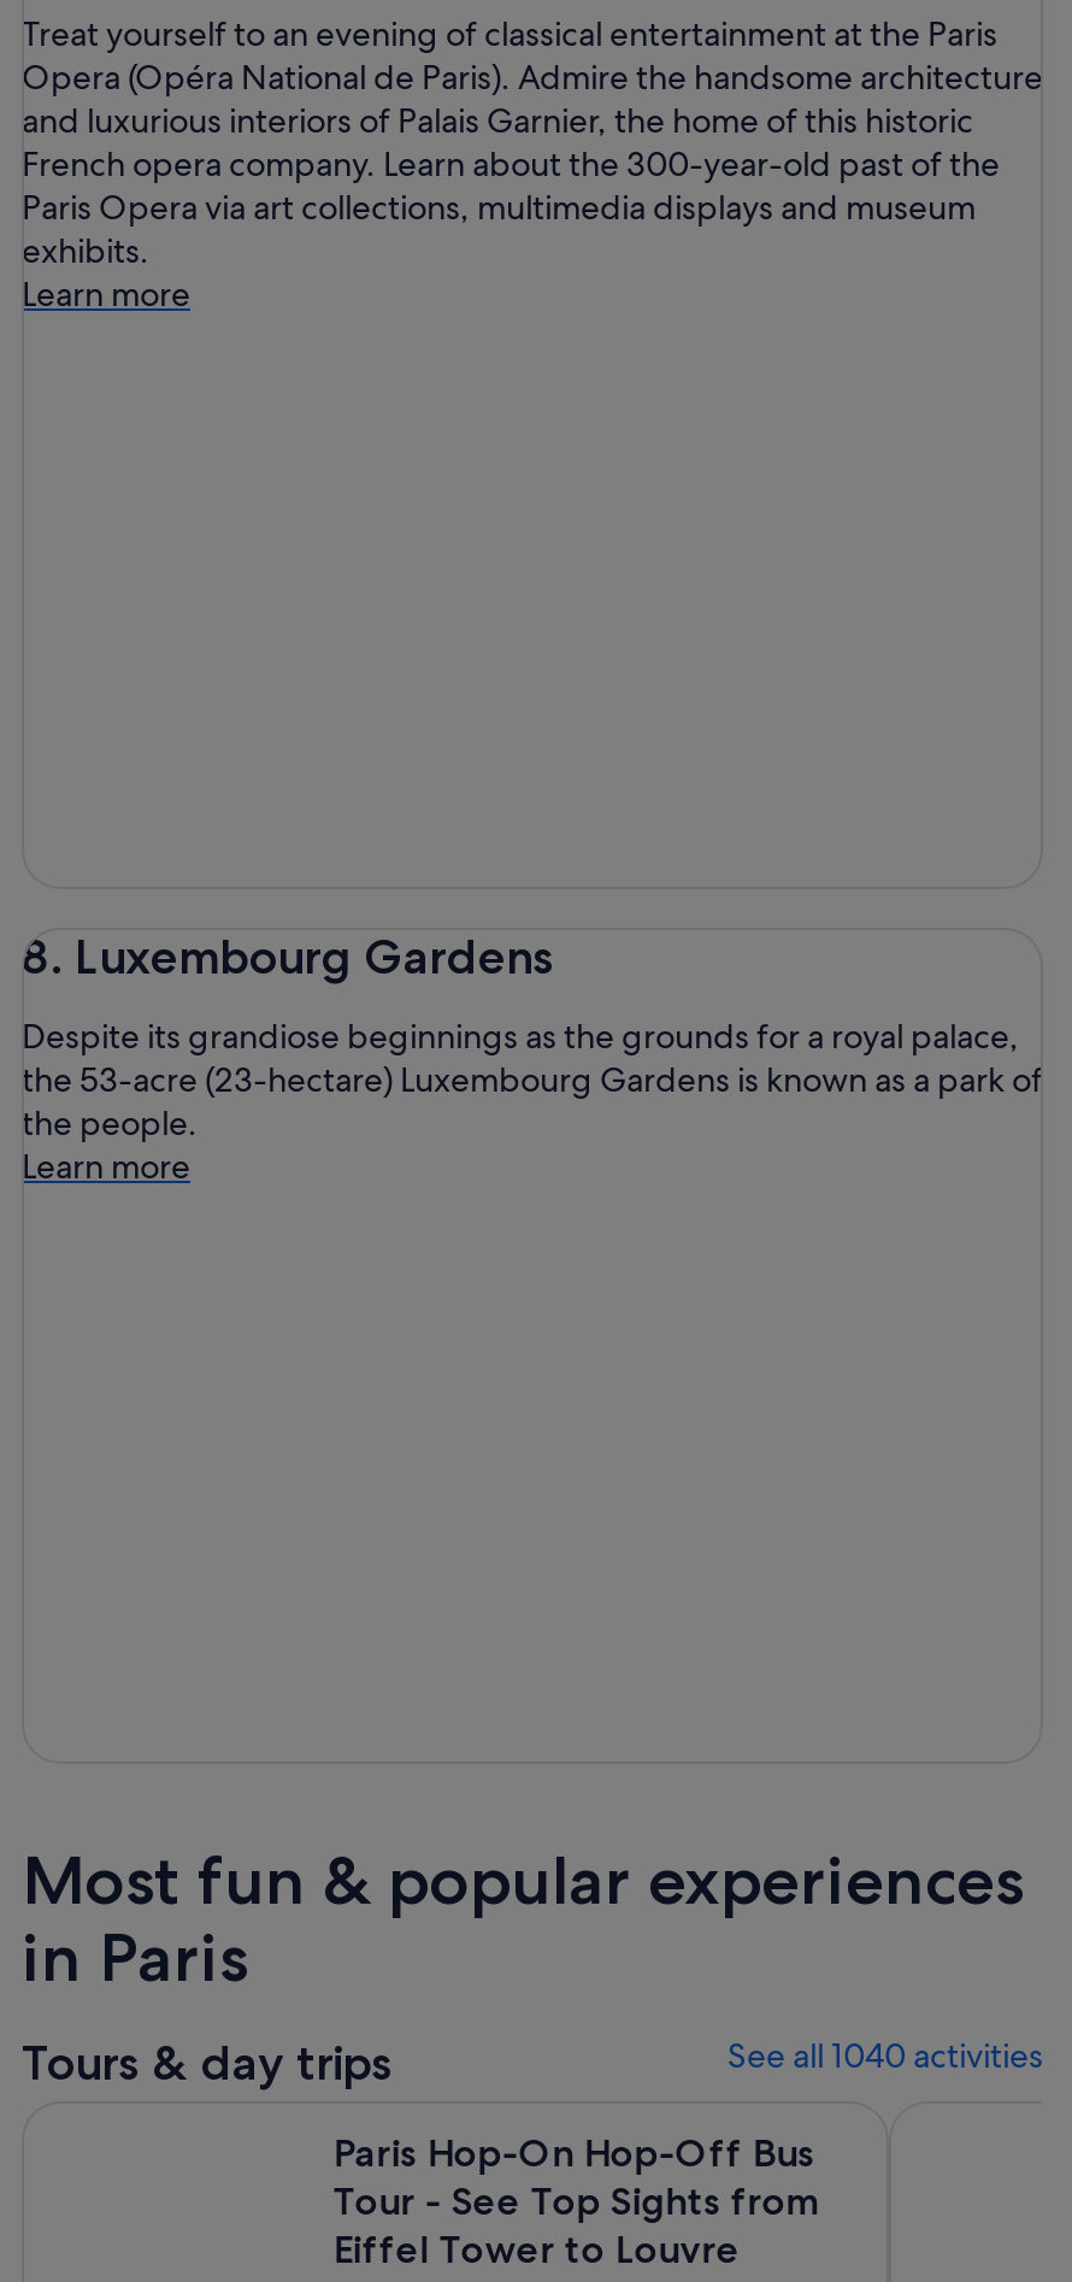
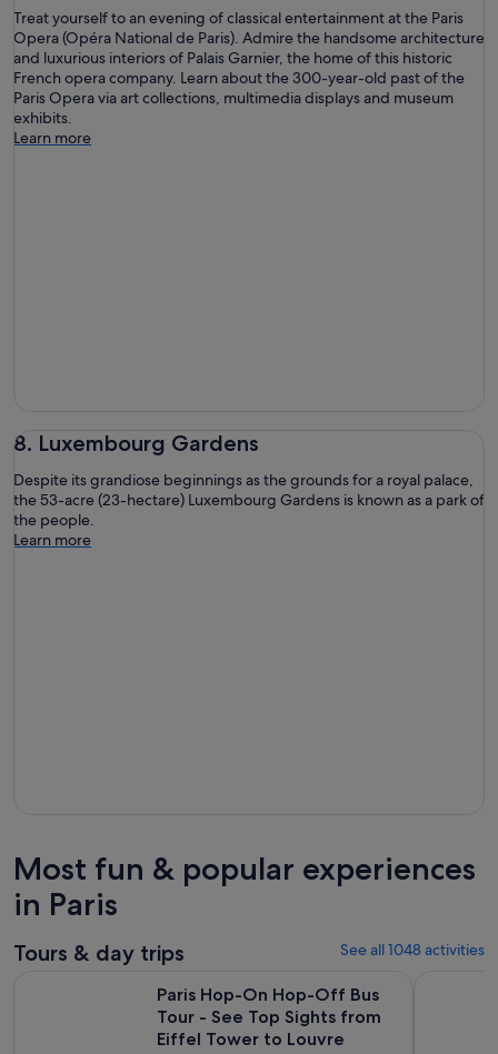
- See all 1040 activities
+ See all 1048 activities
